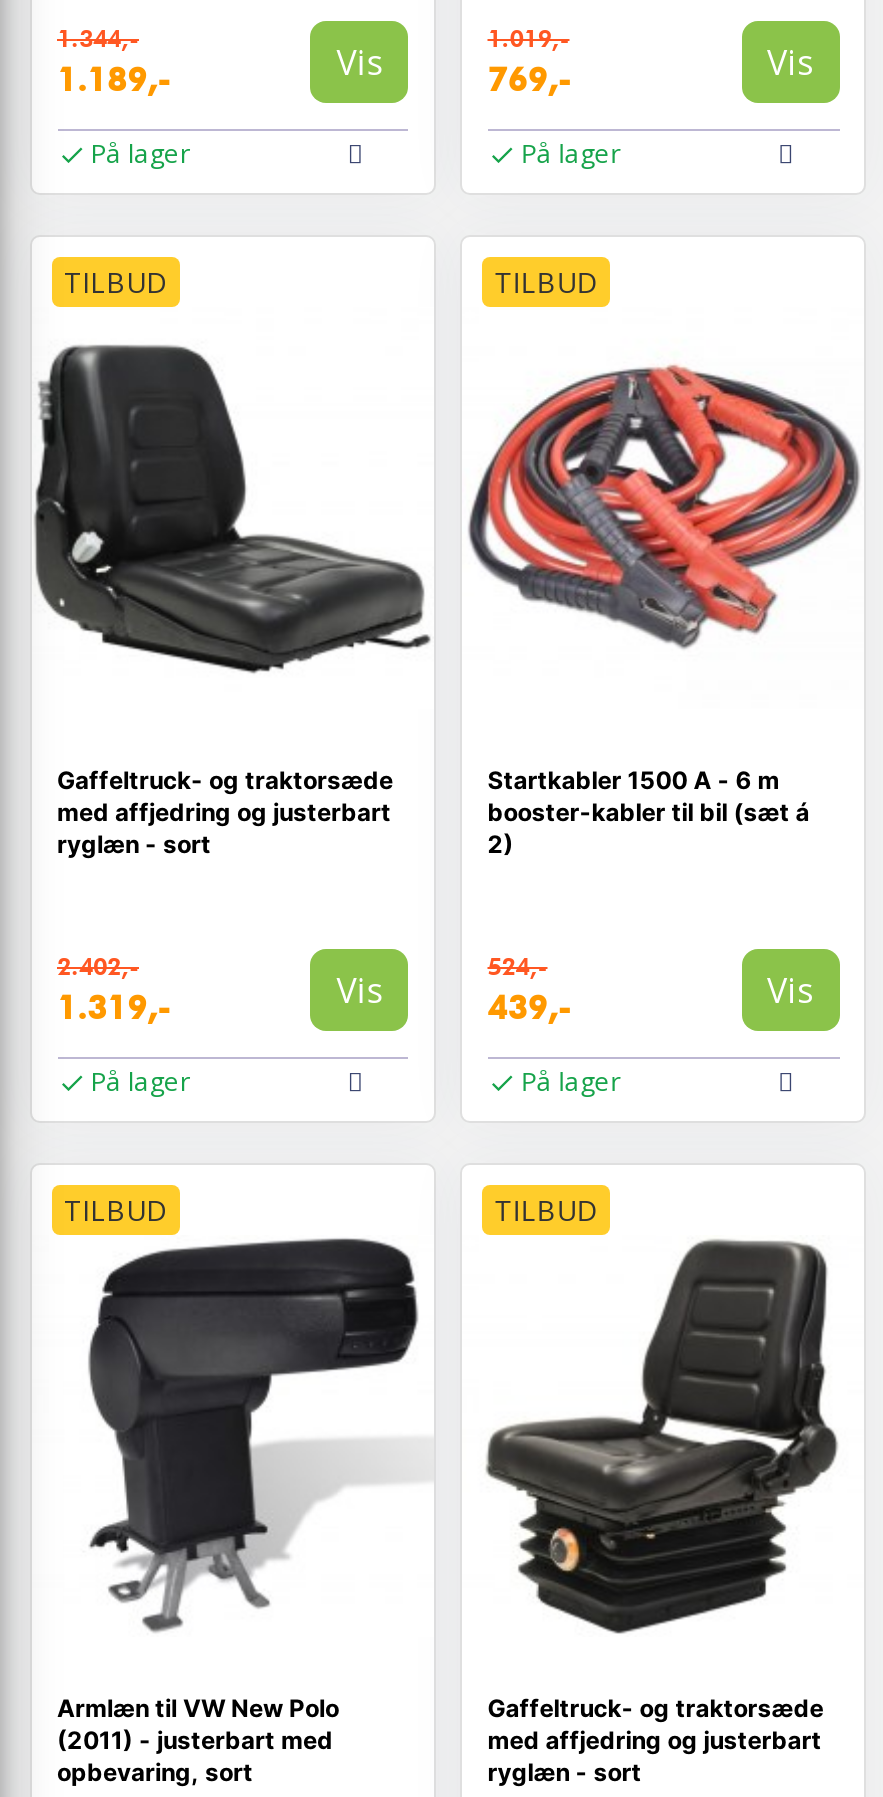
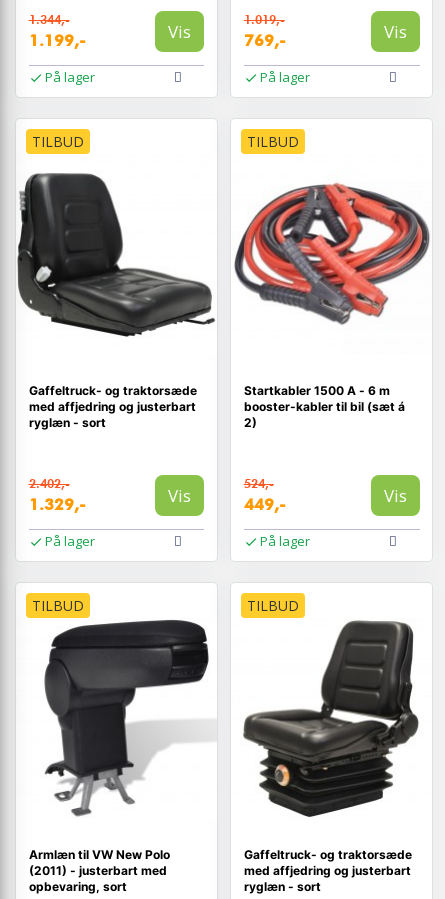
- 1.189,-
+ 1.199,-

- 1.319,-
+ 1.329,-

- 439,-
+ 449,-
